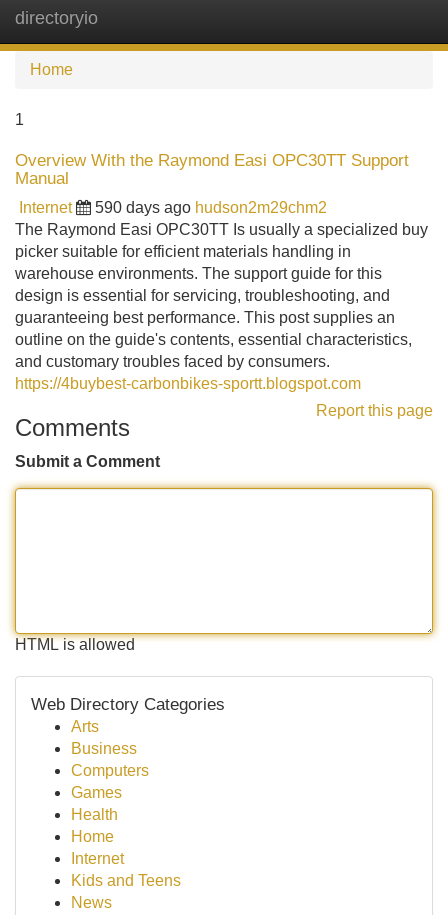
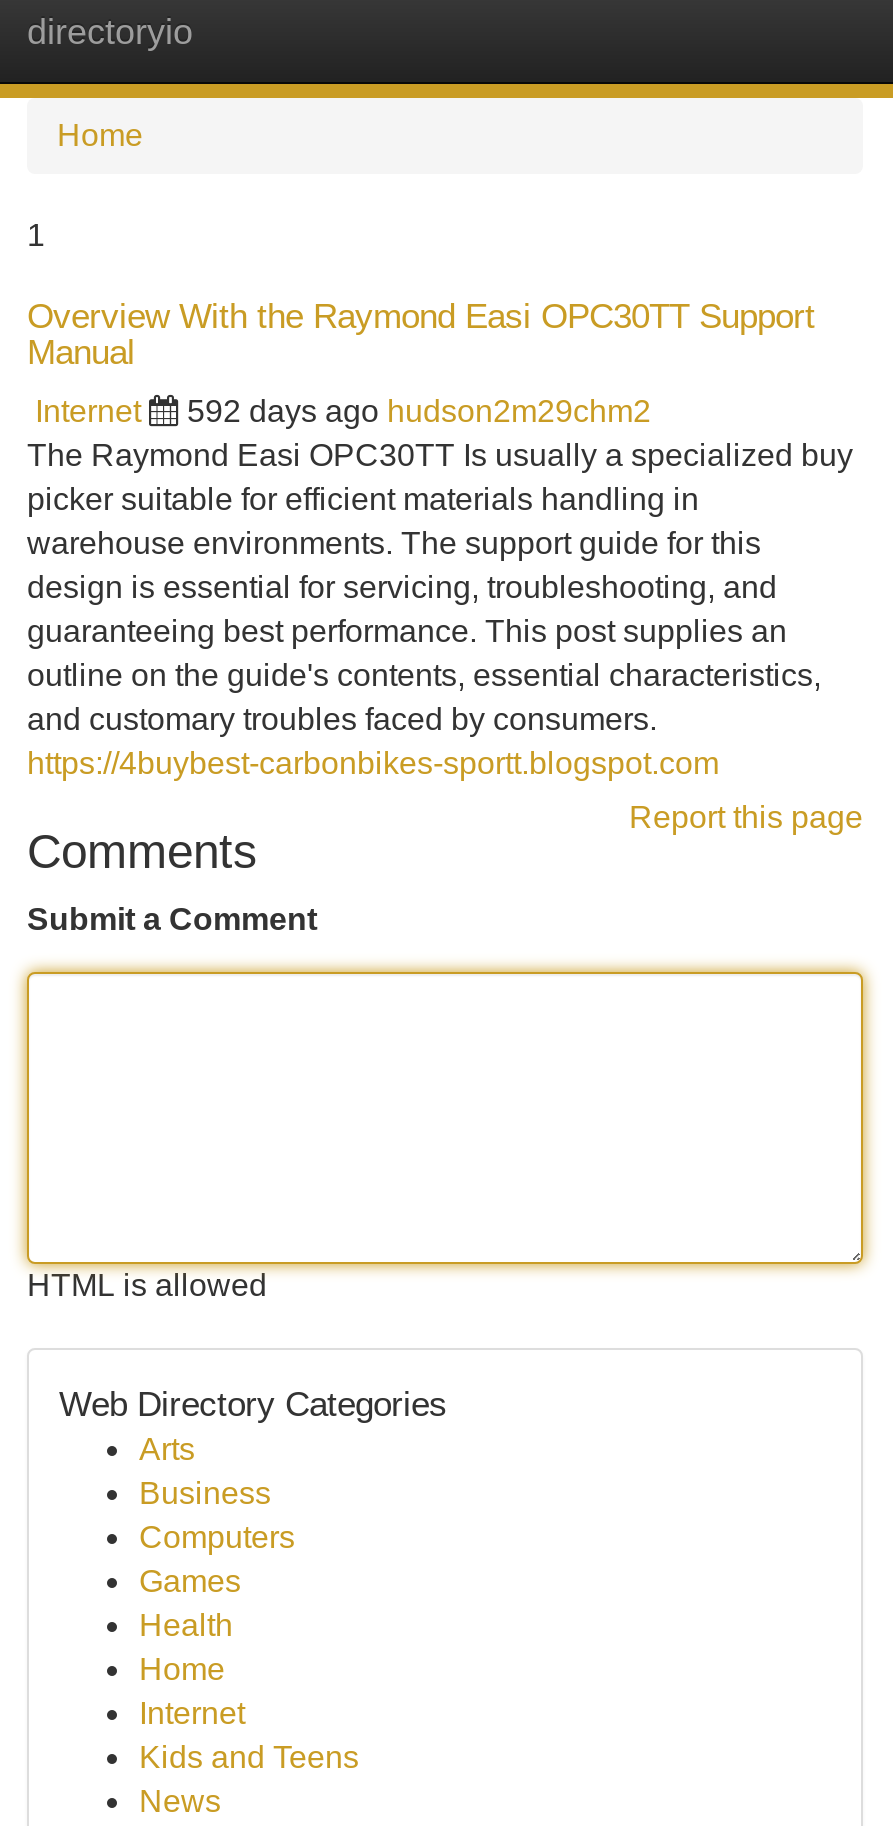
- 590 days ago hudson2m29chm2
+ 592 days ago hudson2m29chm2
